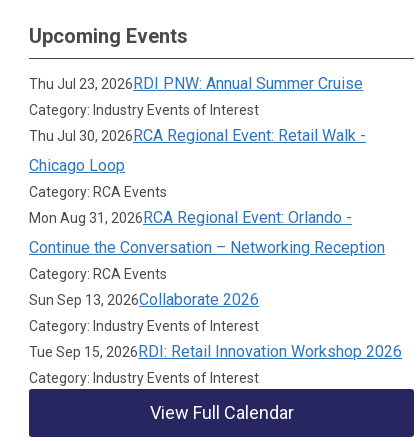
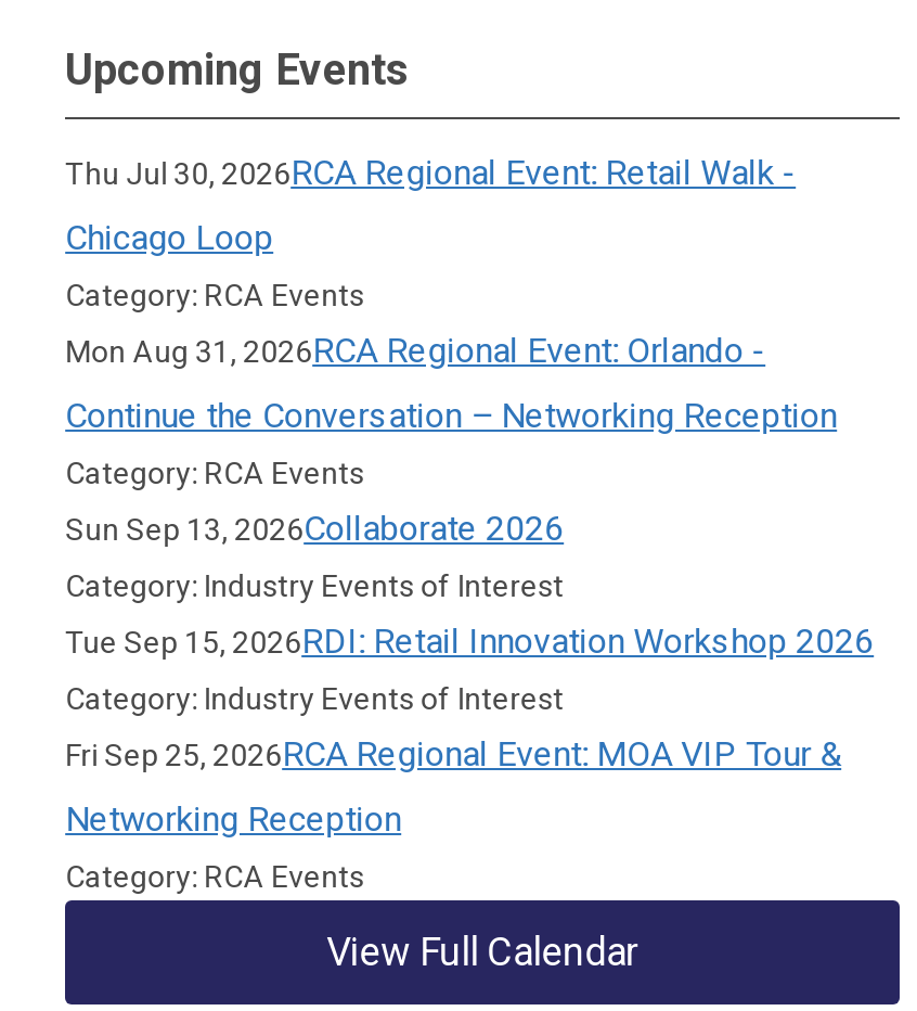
- Thu Jul 23, 2026RDI PNW: Annual Summer Cruise
- Category: Industry Events of Interest

moved up: Thu Jul 30, 2026RCA Regional Event: Retail Walk - | Chicago Loop | Category: RCA Events | ... | Tue Sep 15, 2026RDI: Retail Innovation Workshop 2026 | Category: Industry Events of Interest

+ Fri Sep 25, 2026RCA Regional Event: MOA VIP Tour &
+ Networking Reception
+ Category: RCA Events
